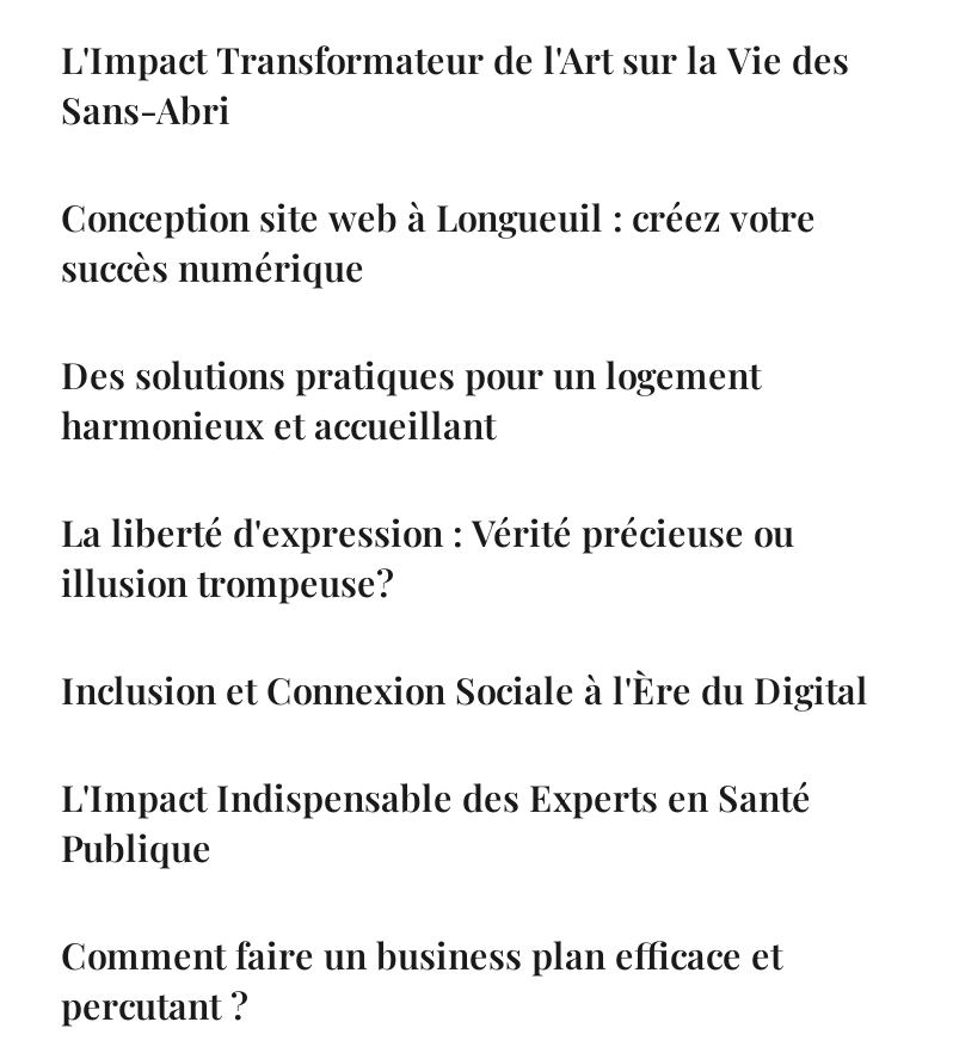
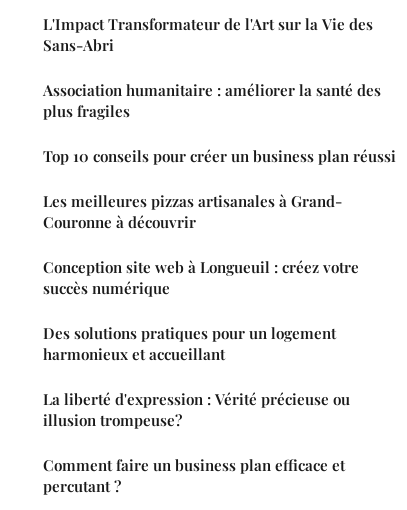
+ Association humanitaire : améliorer la santé des
+ plus fragiles
+ Top 10 conseils pour créer un business plan réussi
+ Les meilleures pizzas artisanales à Grand-
+ Couronne à découvrir

moved down: Conception site web à Longueuil : créez votre | succès numérique | Des solutions pratiques pour un logement | harmonieux et accueillant | La liberté d'expression : Vérité précieuse ou | illusion trompeuse?

- Inclusion et Connexion Sociale à l'Ère du Digital
- L'Impact Indispensable des Experts en Santé
- Publique
